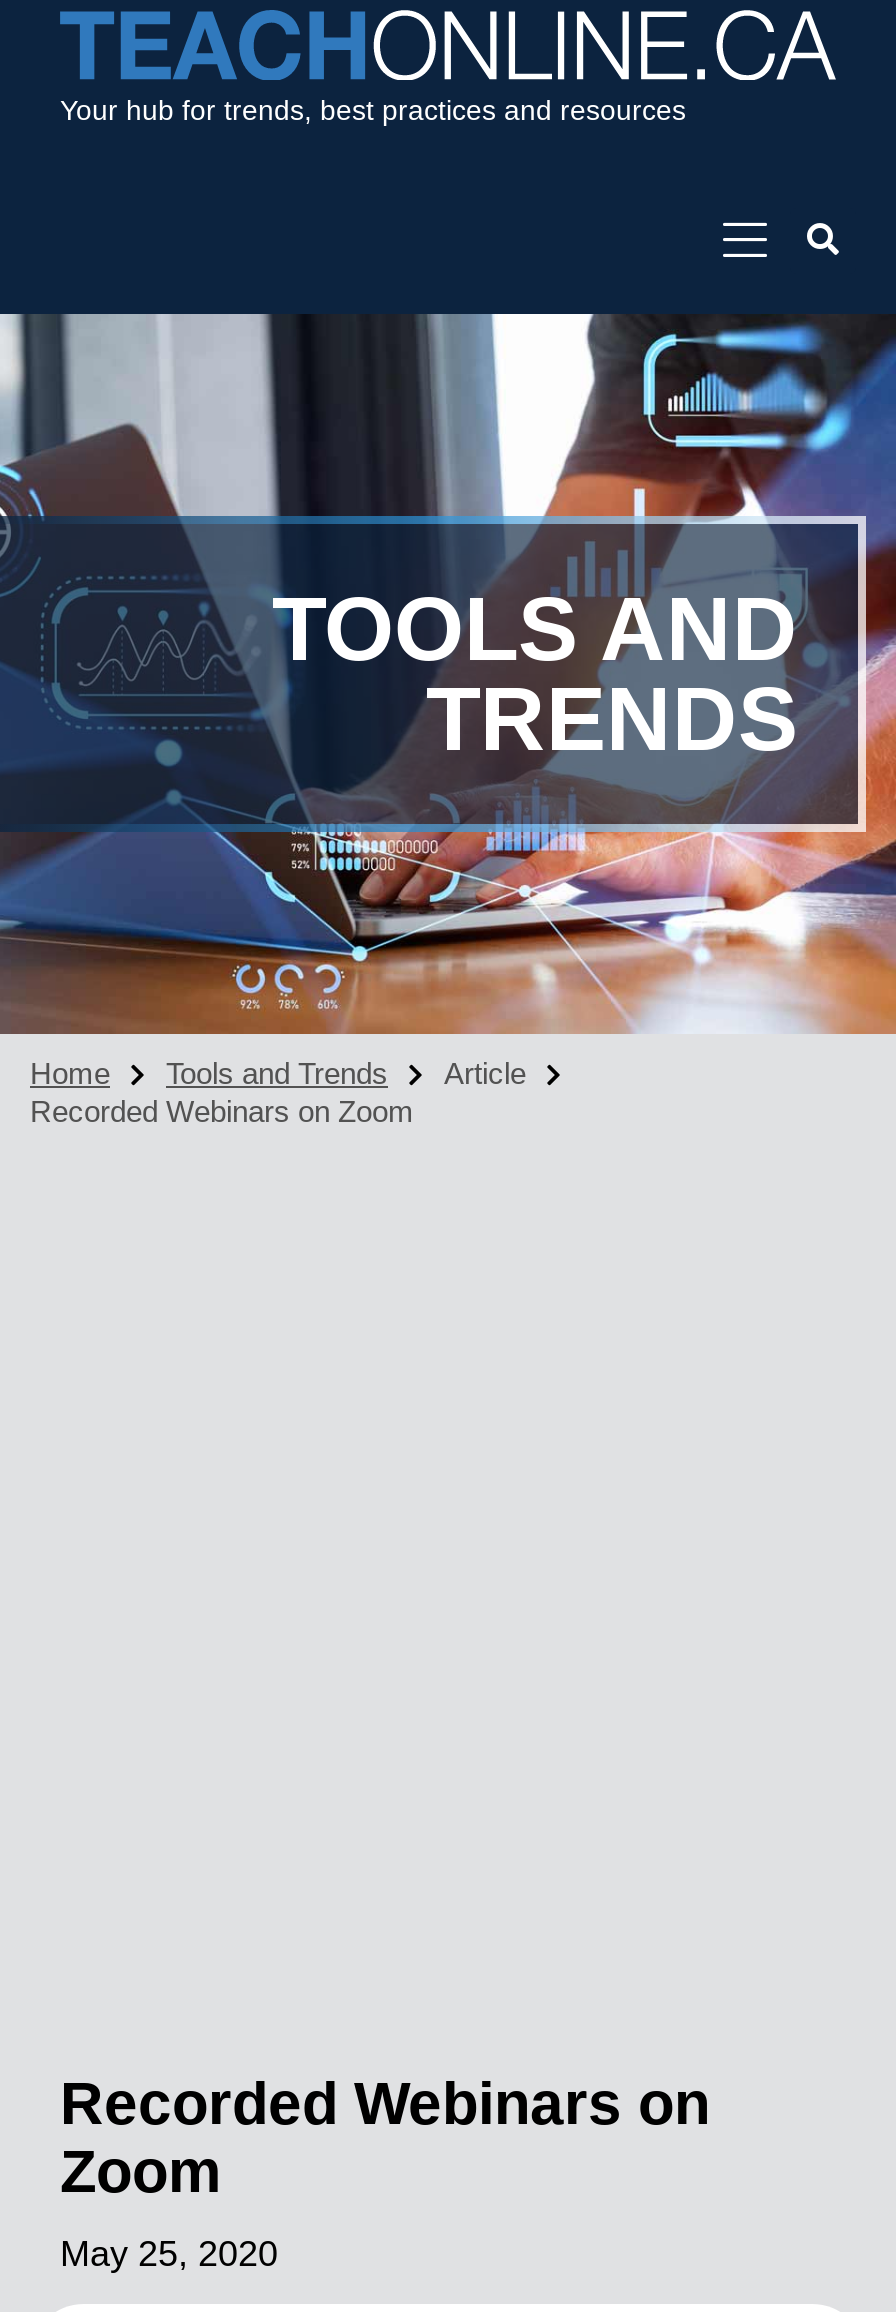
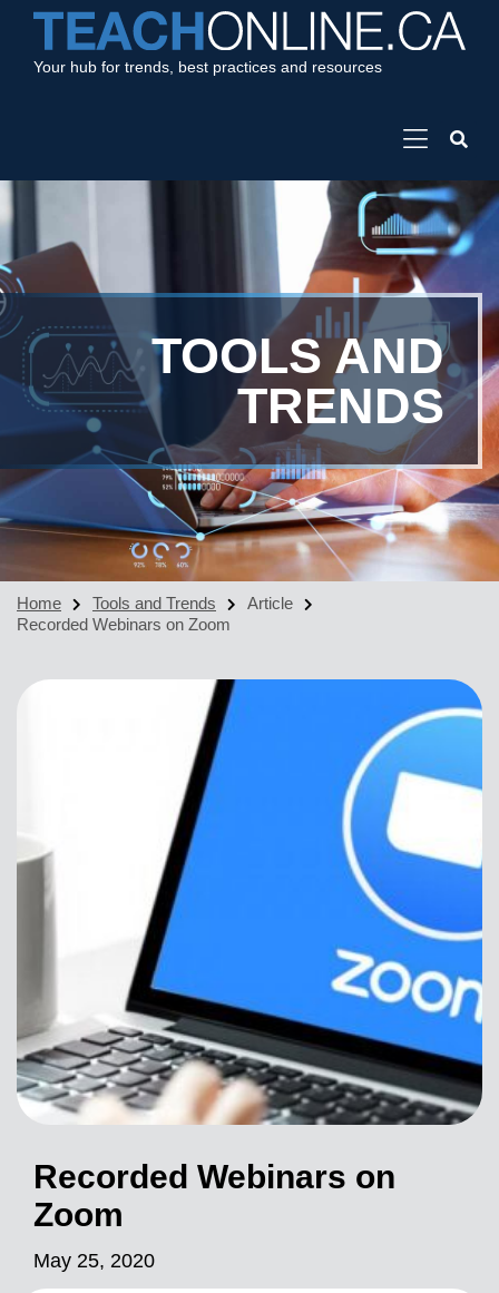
+ [image]
